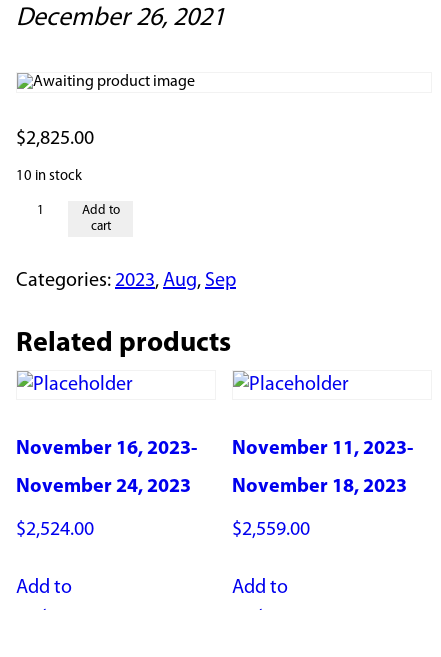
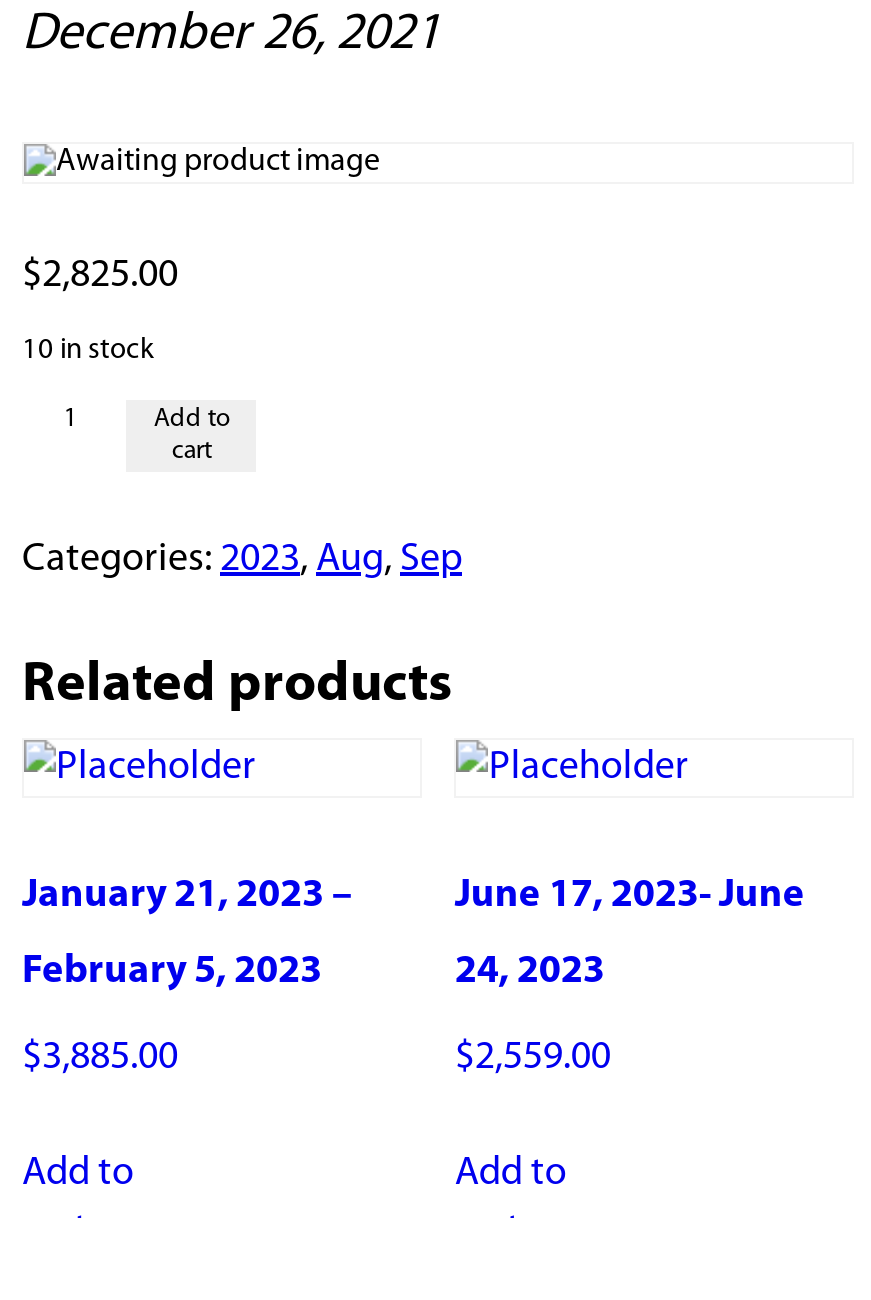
- November 16, 2023-
+ January 21, 2023 –

- November 11, 2023-
+ June 17, 2023- June

- November 24, 2023
+ February 5, 2023

- November 18, 2023
+ 24, 2023

- $2,524.00
+ $3,885.00
